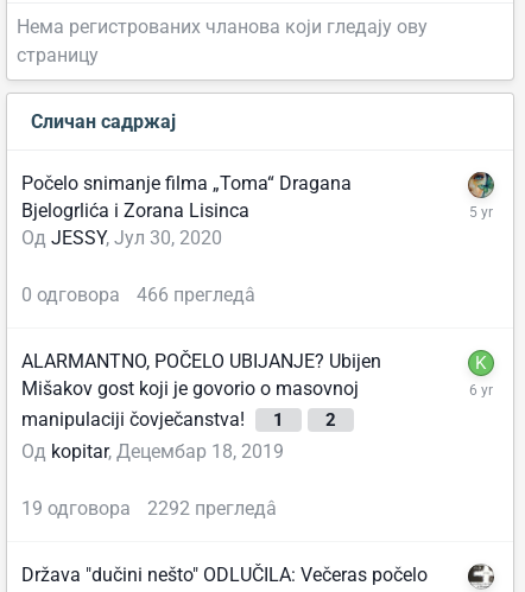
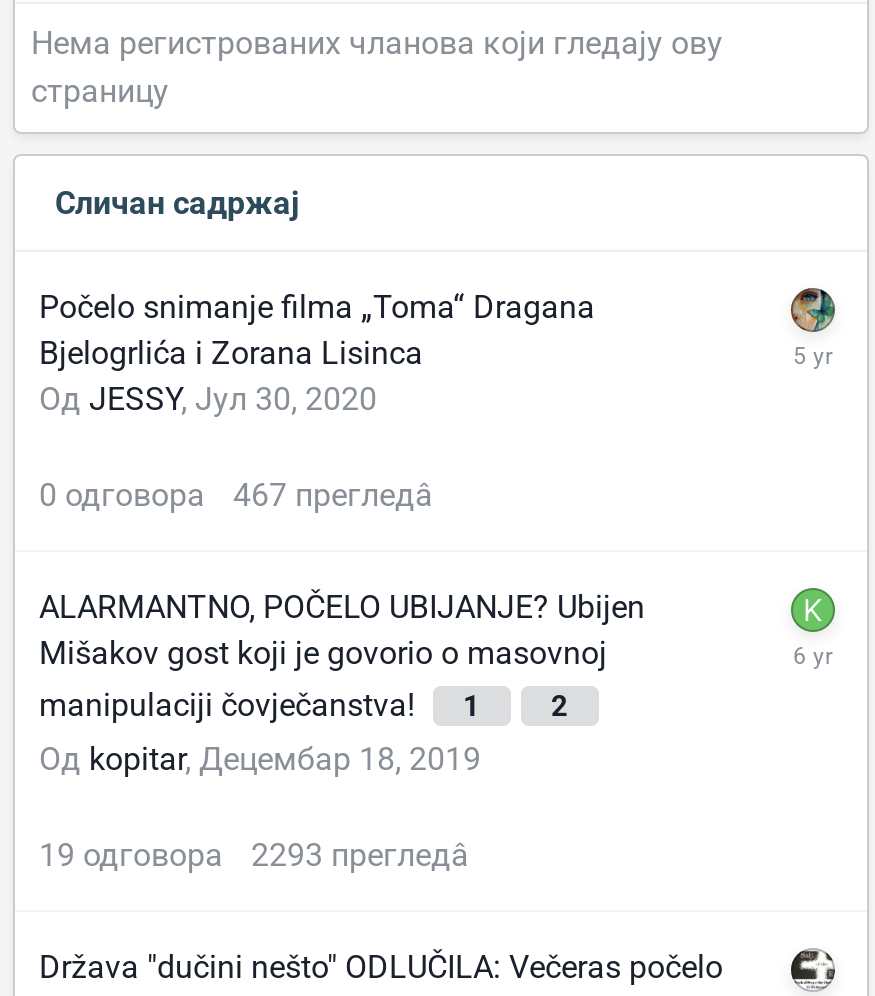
- 0 одговора 466 прегледâ
+ 0 одговора 467 прегледâ

- 19 одговора 2292 прегледâ
+ 19 одговора 2293 прегледâ
